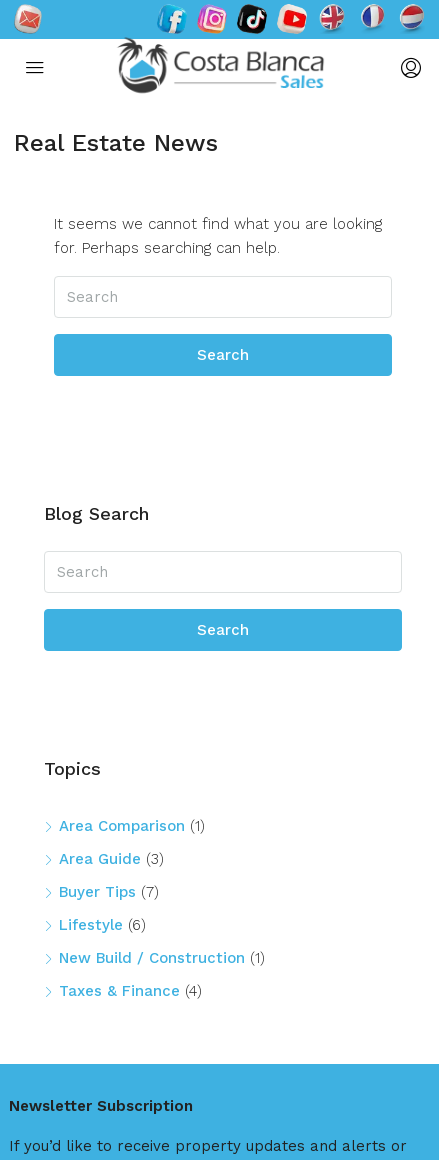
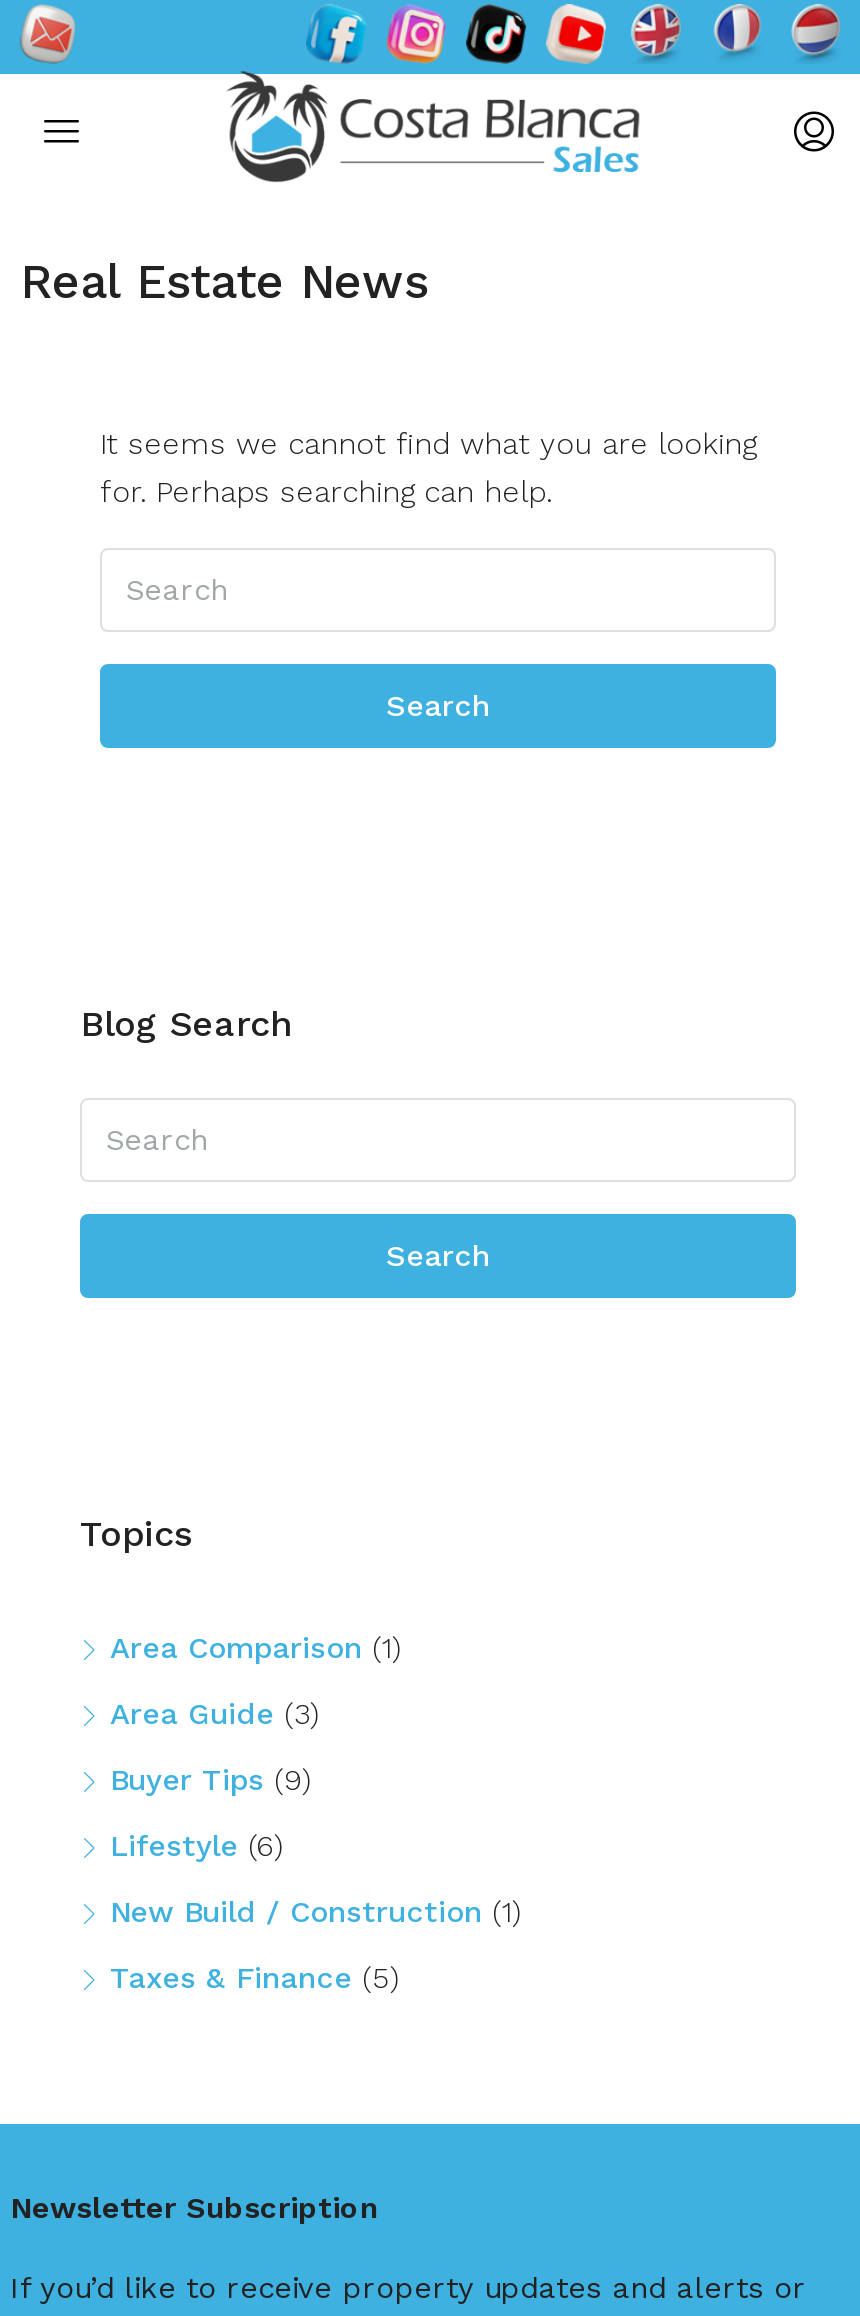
- Buyer Tips (7)
+ Buyer Tips (9)

- Taxes & Finance (4)
+ Taxes & Finance (5)
